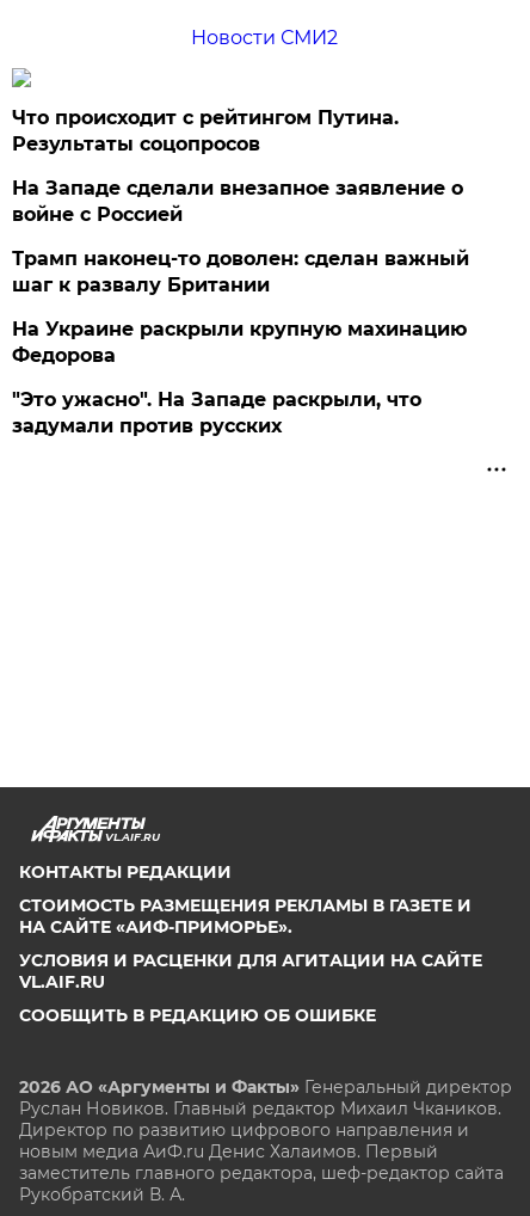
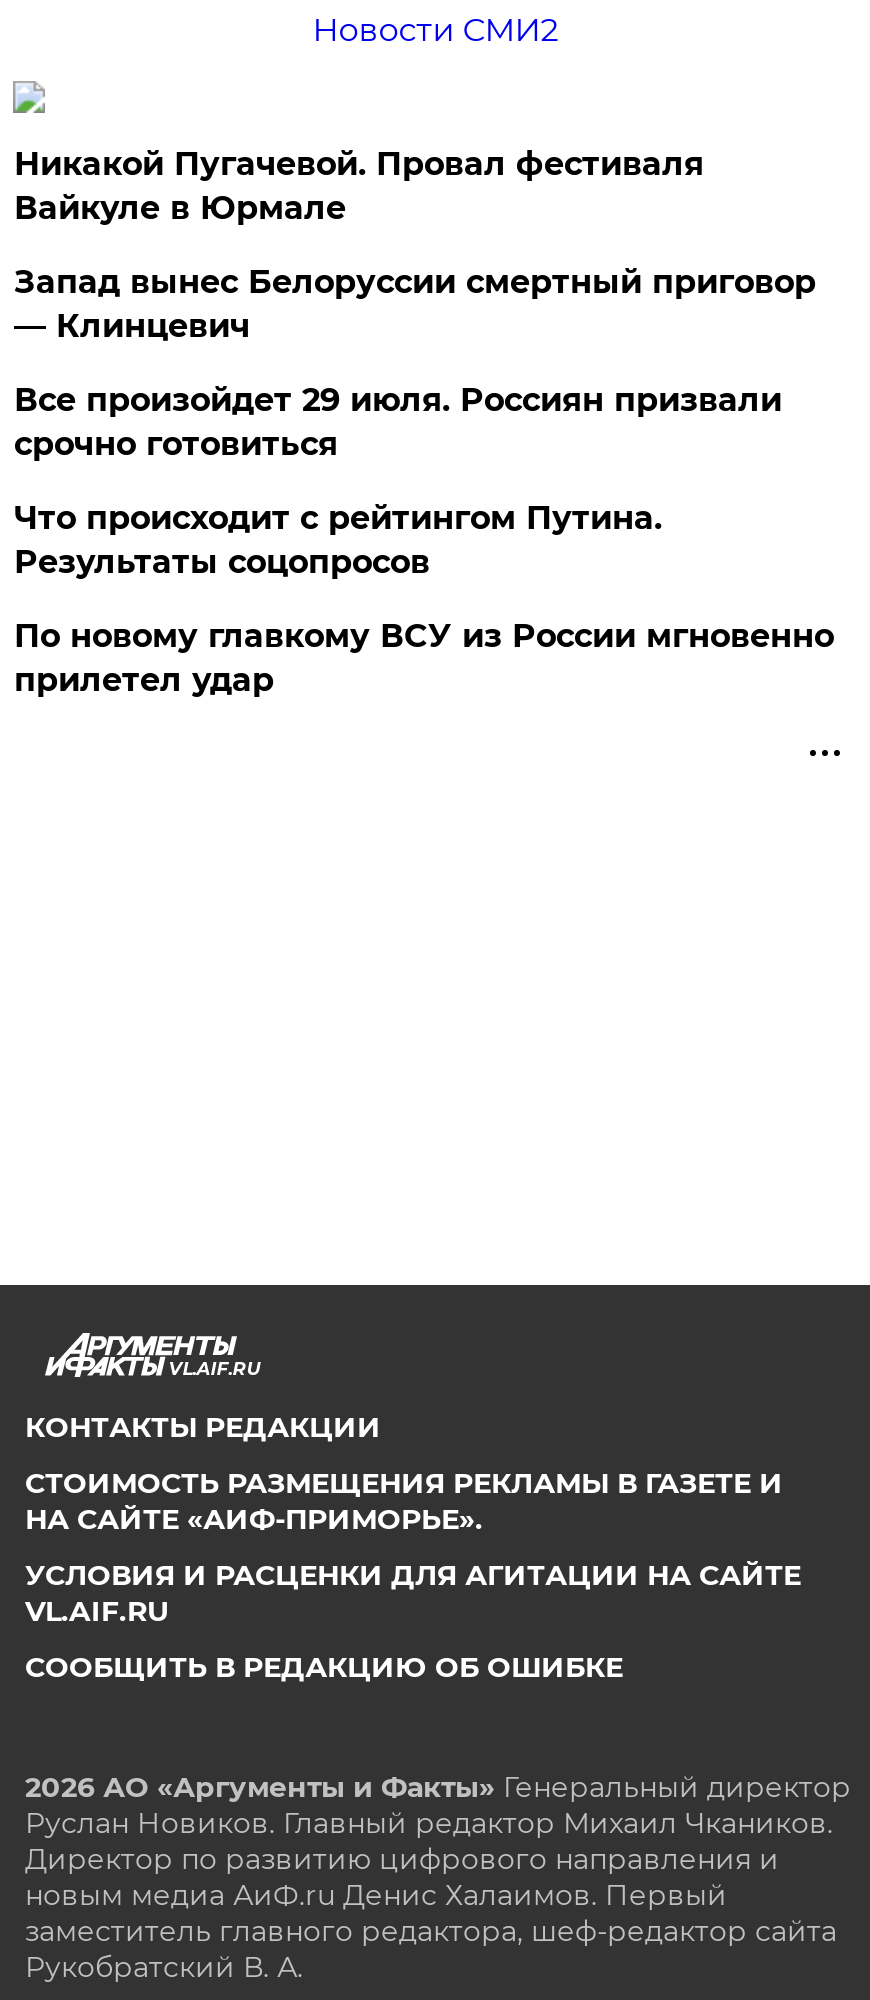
+ Никакой Пугачевой. Провал фестиваля
+ Вайкуле в Юрмале
+ Запад вынес Белоруссии смертный приговор
+ — Клинцевич
+ Все произойдет 29 июля. Россиян призвали
+ срочно готовиться

moved down: Что происходит с рейтингом Путина. | Результаты соцопросов

- На Западе сделали внезапное заявление о
- войне с Россией
- Трамп наконец-то доволен: сделан важный
- шаг к развалу Британии
- На Украине раскрыли крупную махинацию
- Федорова
- "Это ужасно". На Западе раскрыли, что
- задумали против русских
+ По новому главкому ВСУ из России мгновенно
+ прилетел удар
